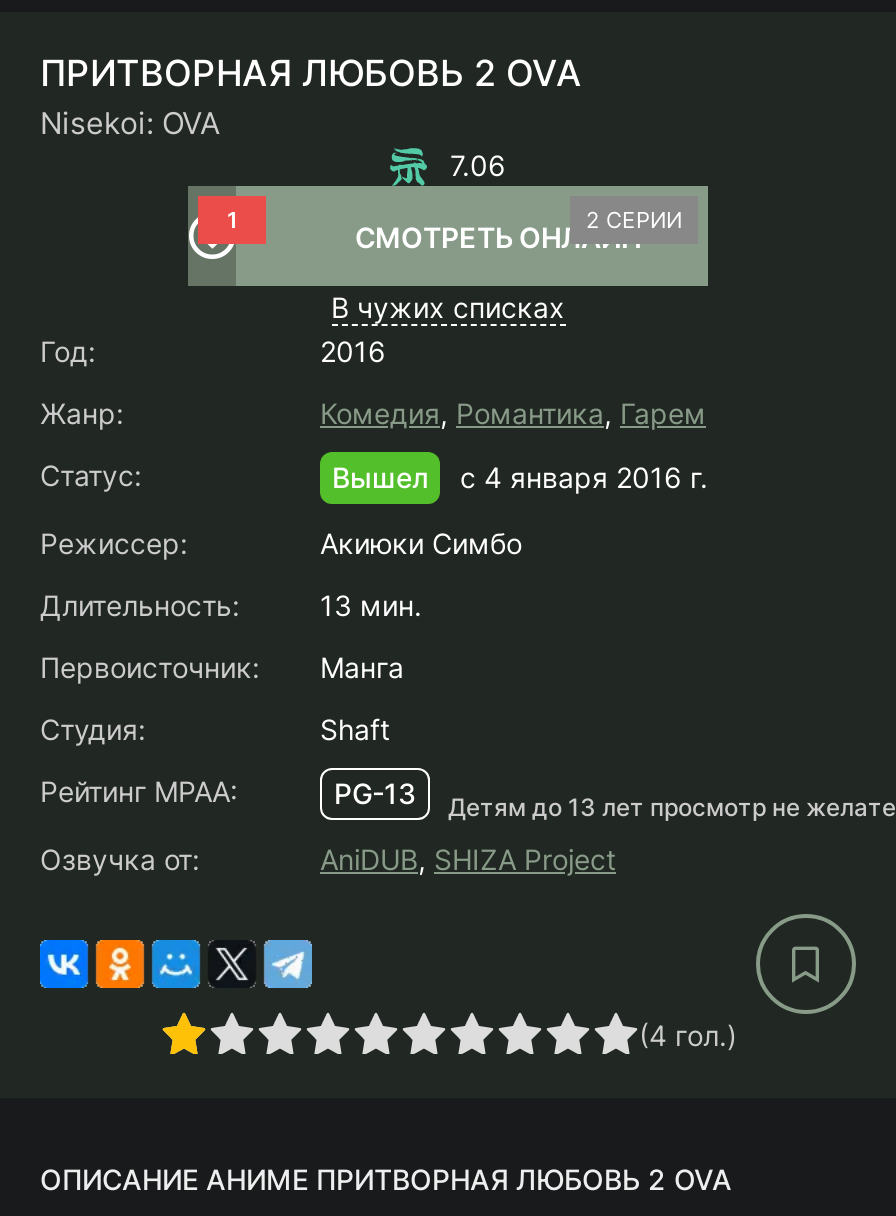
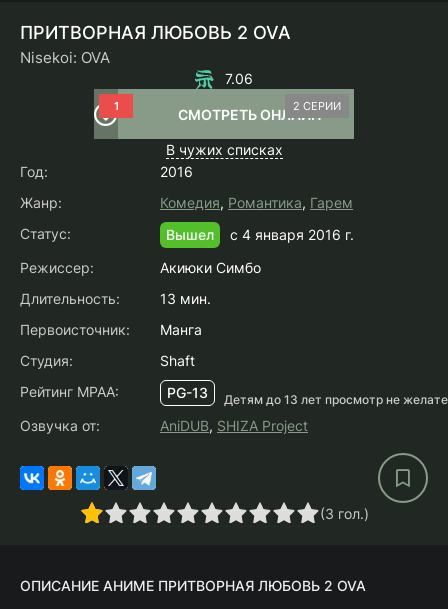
- (4 гол.)
+ (3 гол.)
